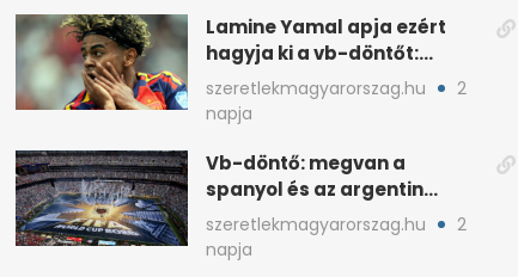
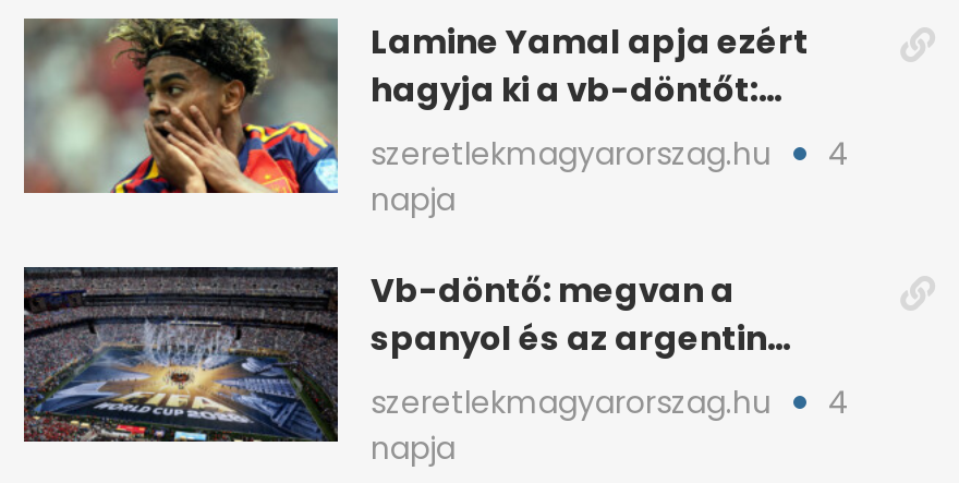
- 2
+ 4

- 2
+ 4
